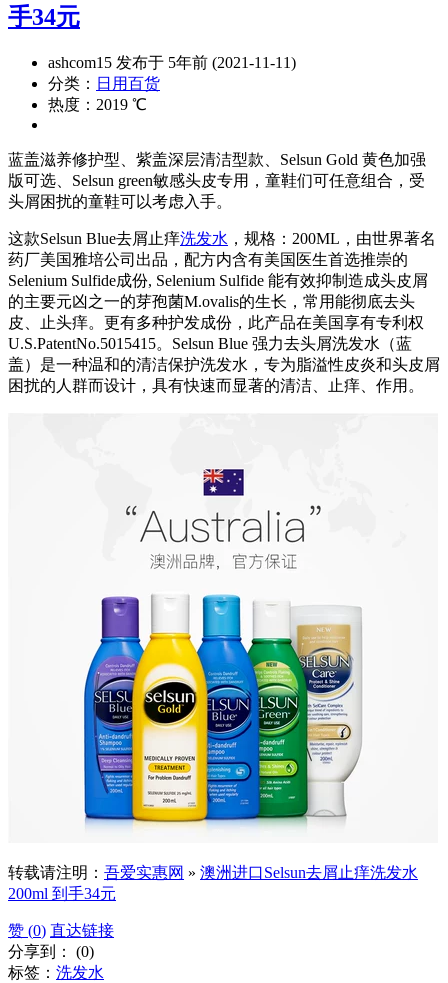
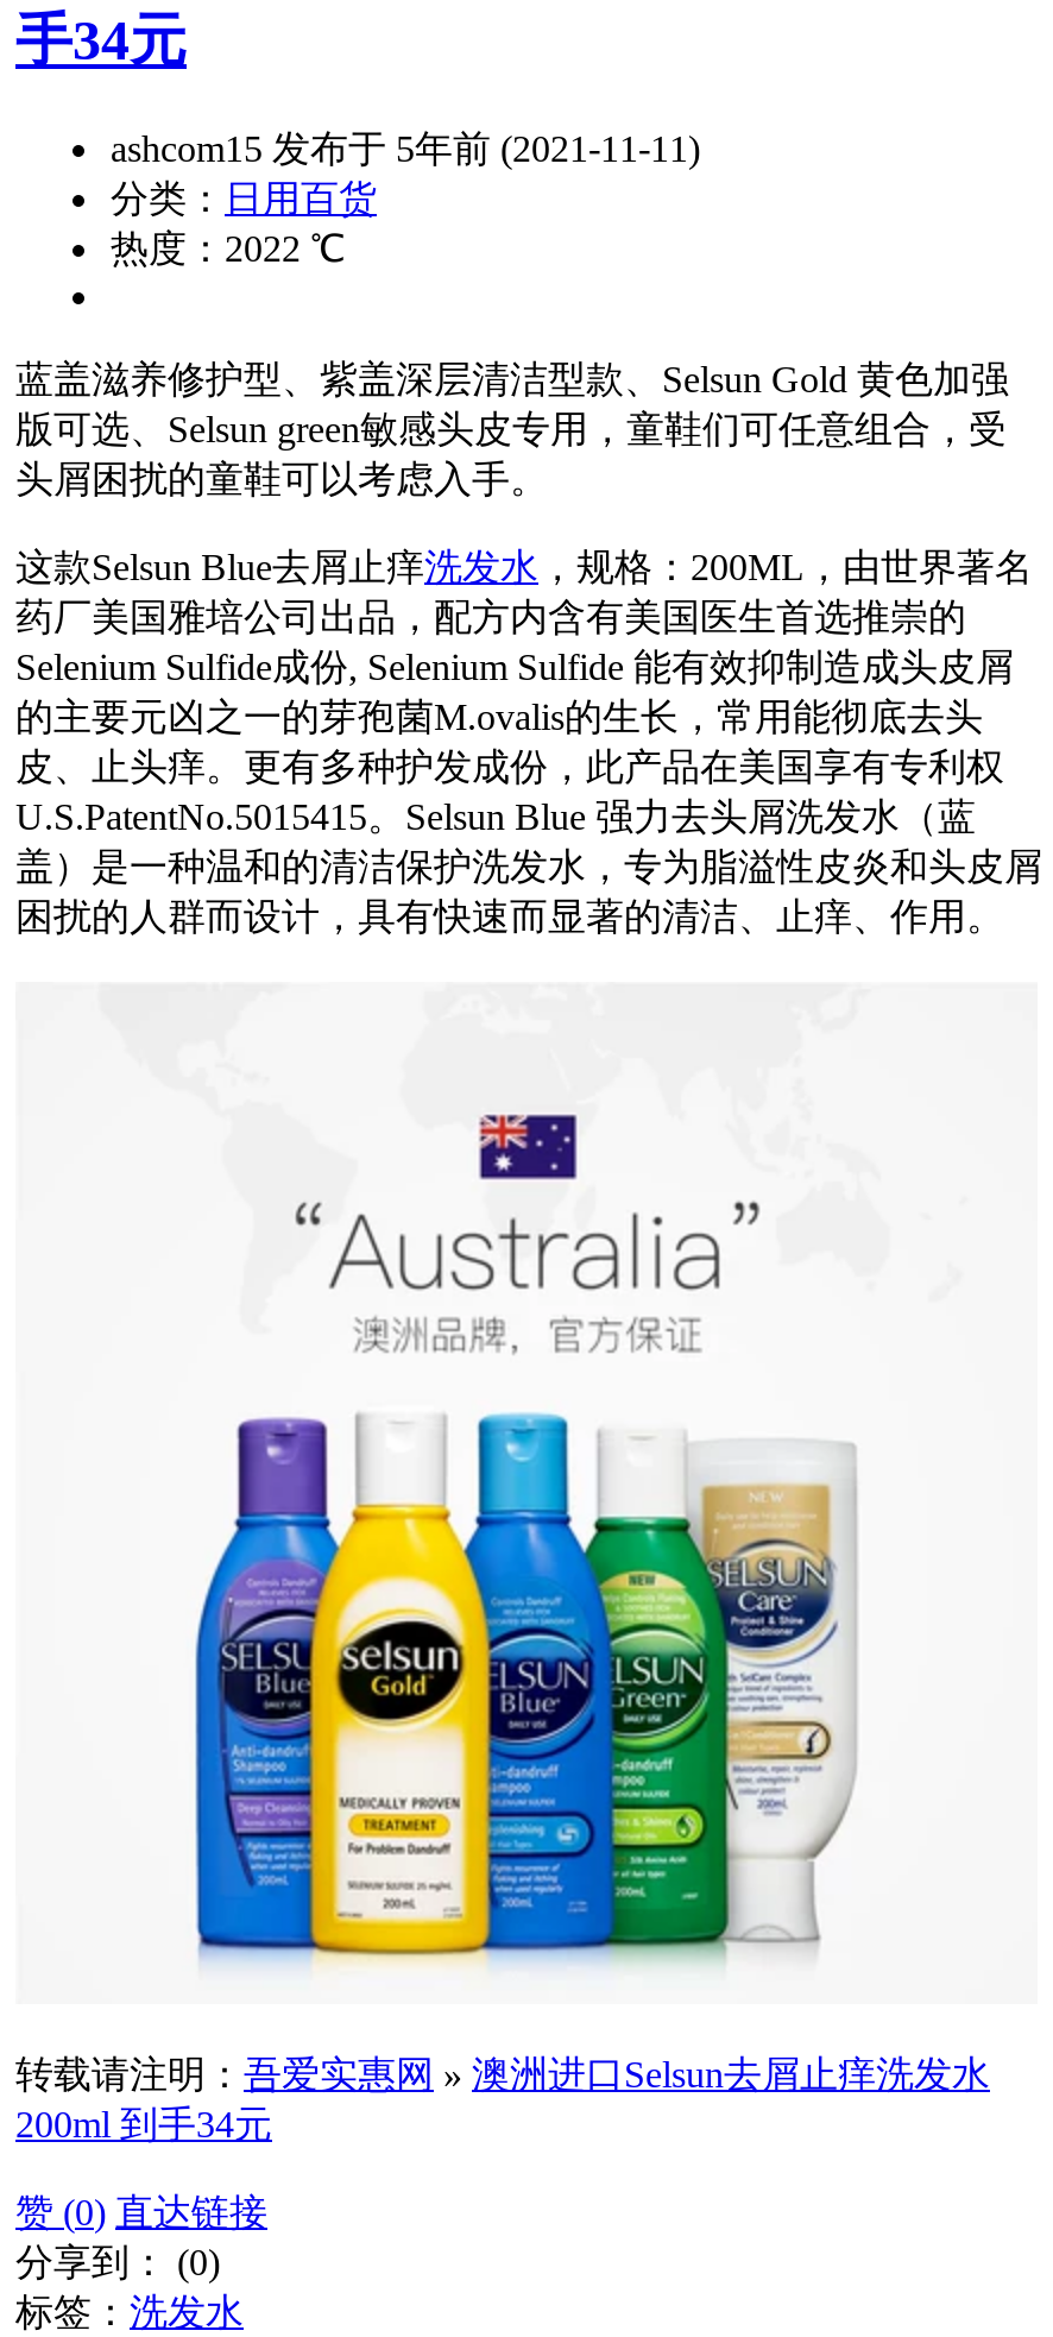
- 热度：2019 ℃
+ 热度：2022 ℃
